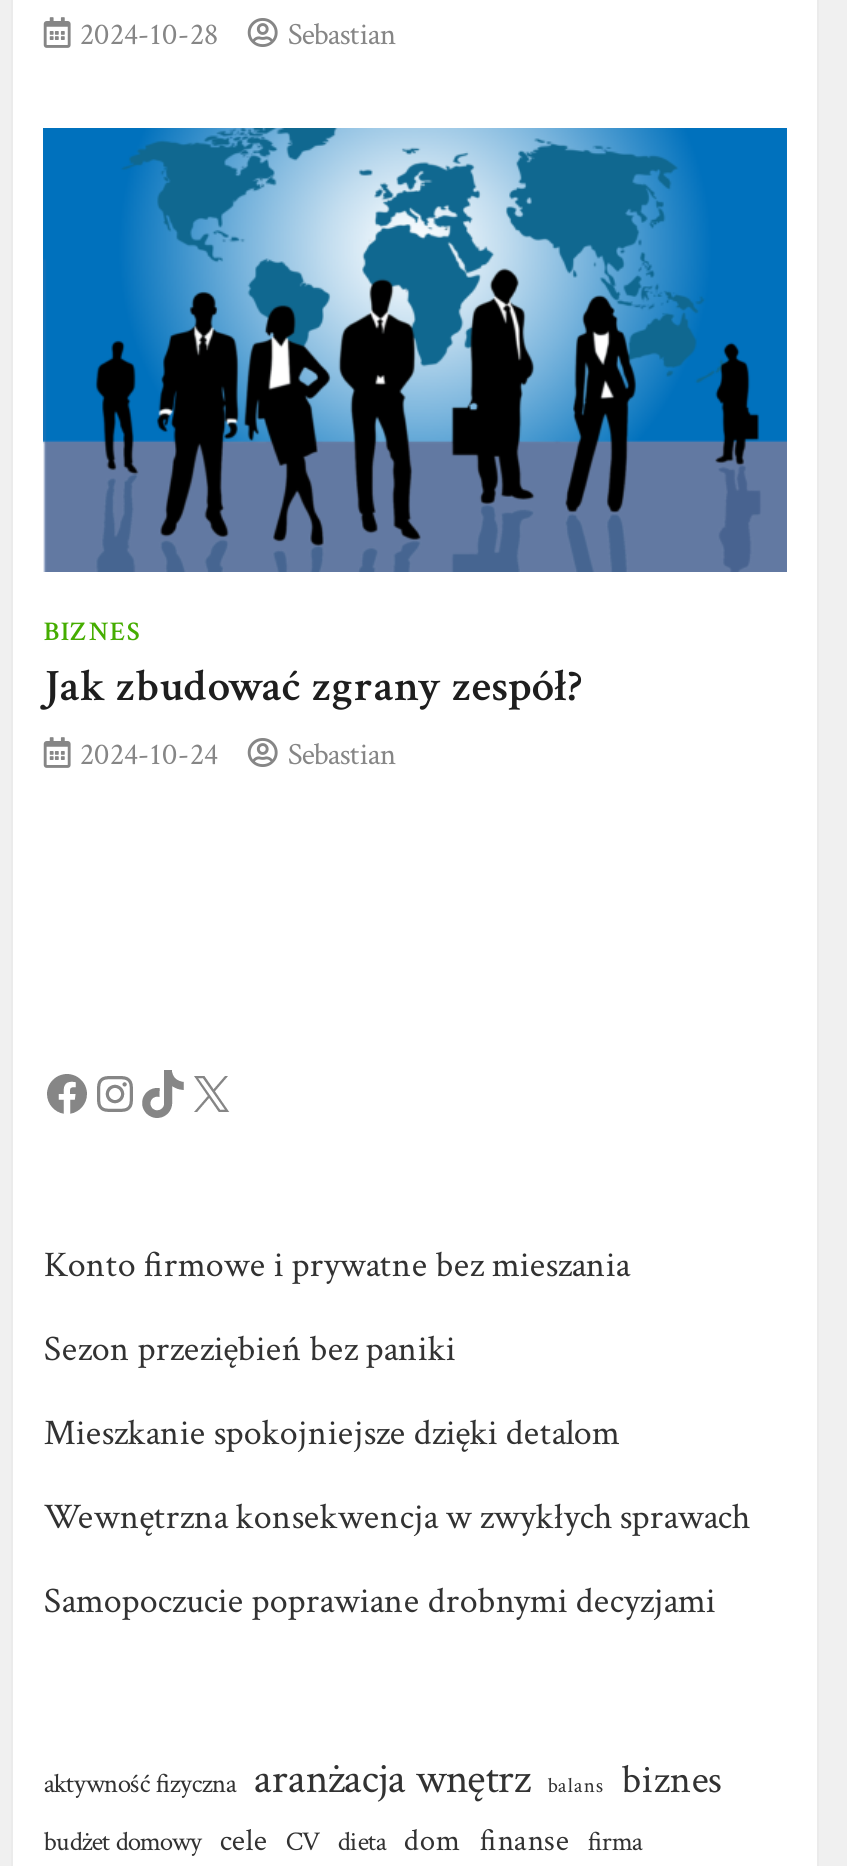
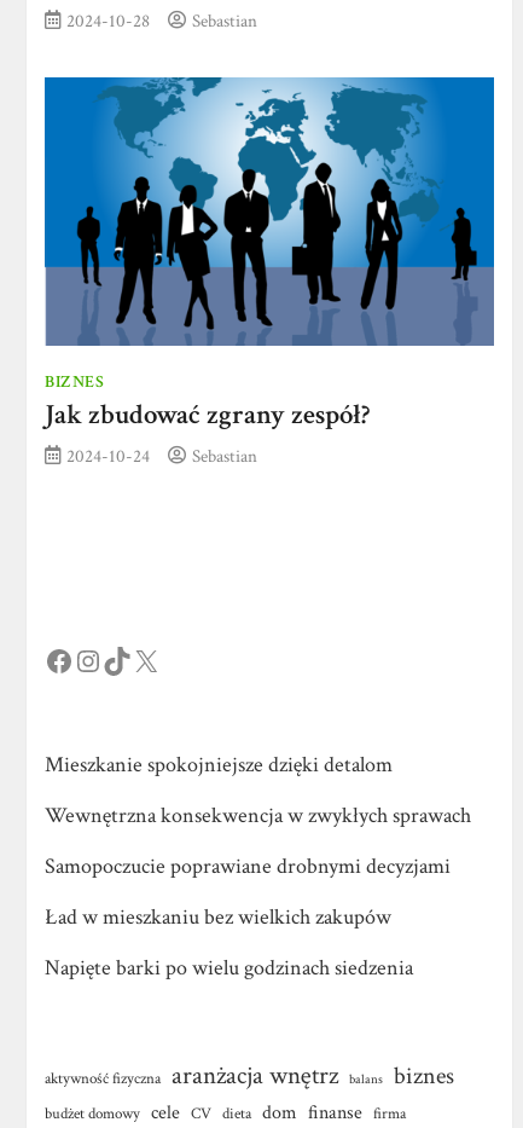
- Konto firmowe i prywatne bez mieszania
- Sezon przeziębień bez paniki

moved up: Mieszkanie spokojniejsze dzięki detalom | Wewnętrzna konsekwencja w zwykłych sprawach | Samopoczucie poprawiane drobnymi decyzjami

+ Ład w mieszkaniu bez wielkich zakupów
+ Napięte barki po wielu godzinach siedzenia
